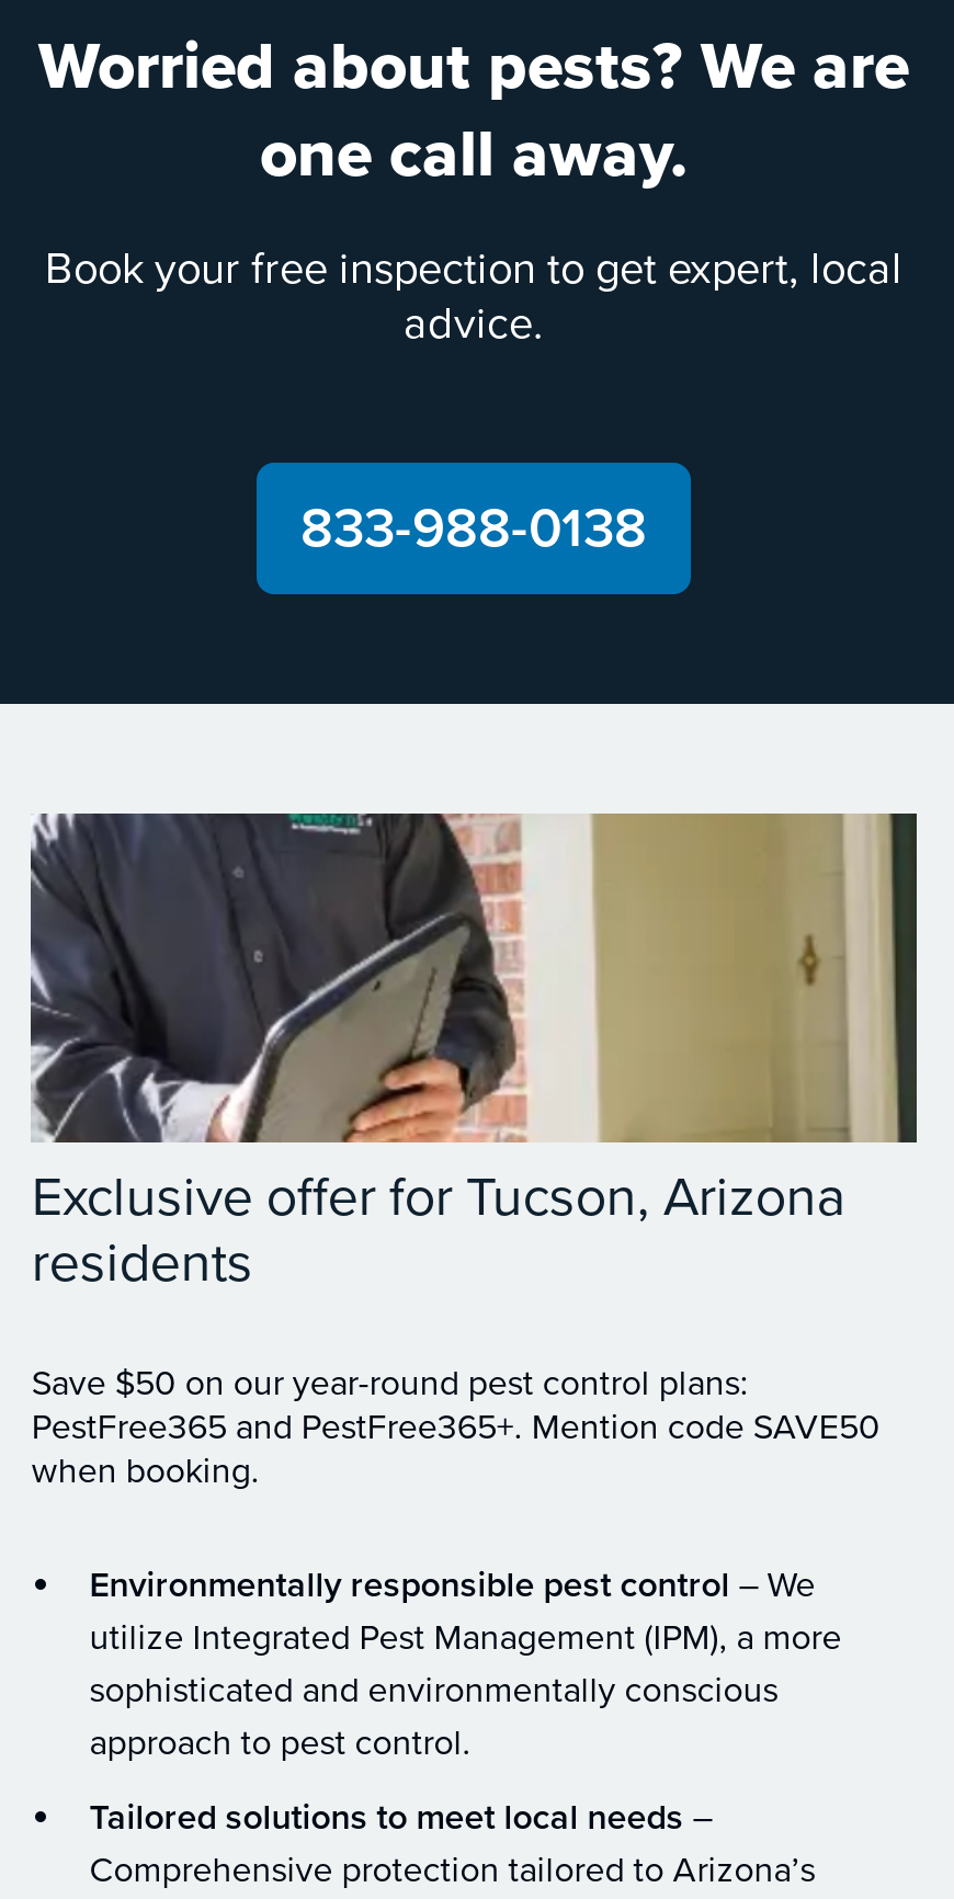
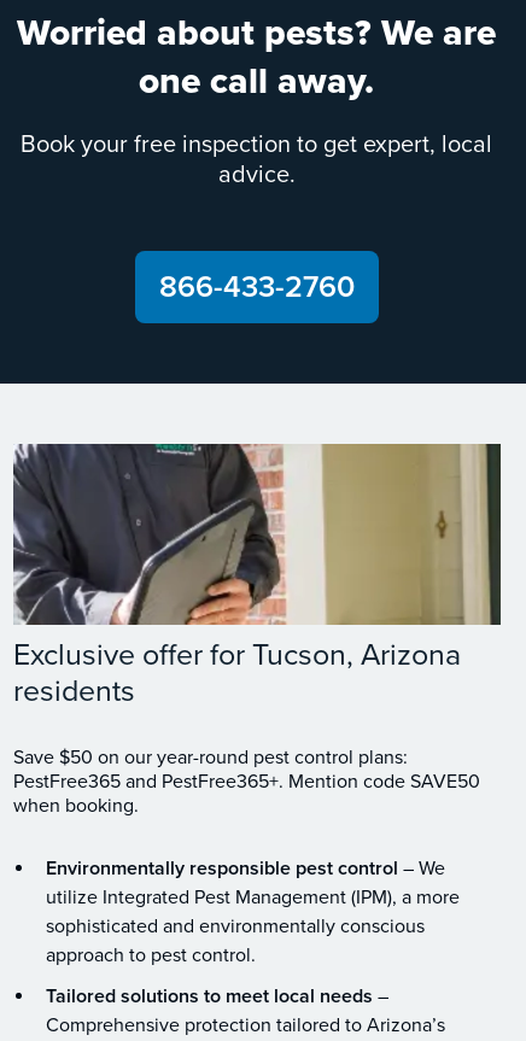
- 833-988-0138
+ 866-433-2760
